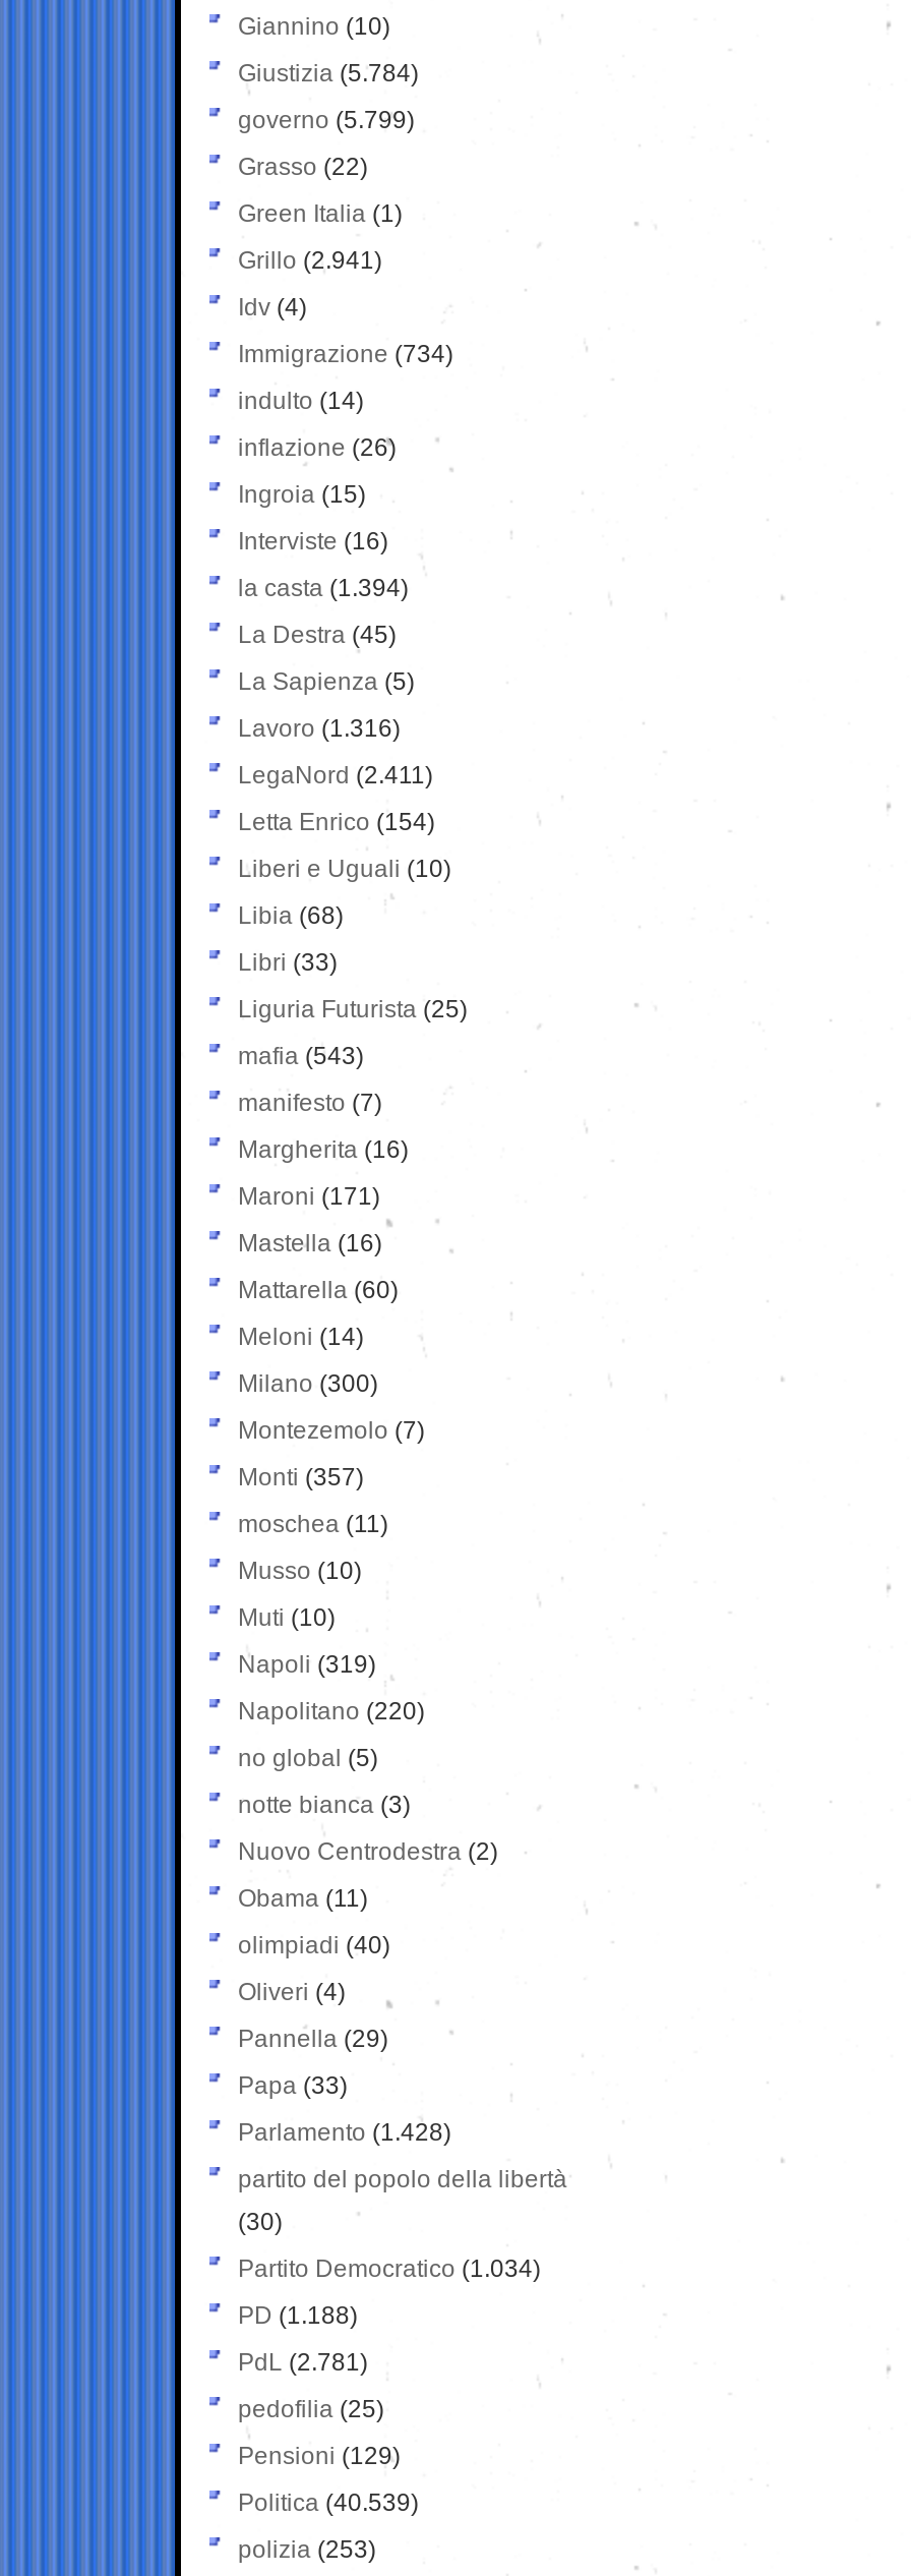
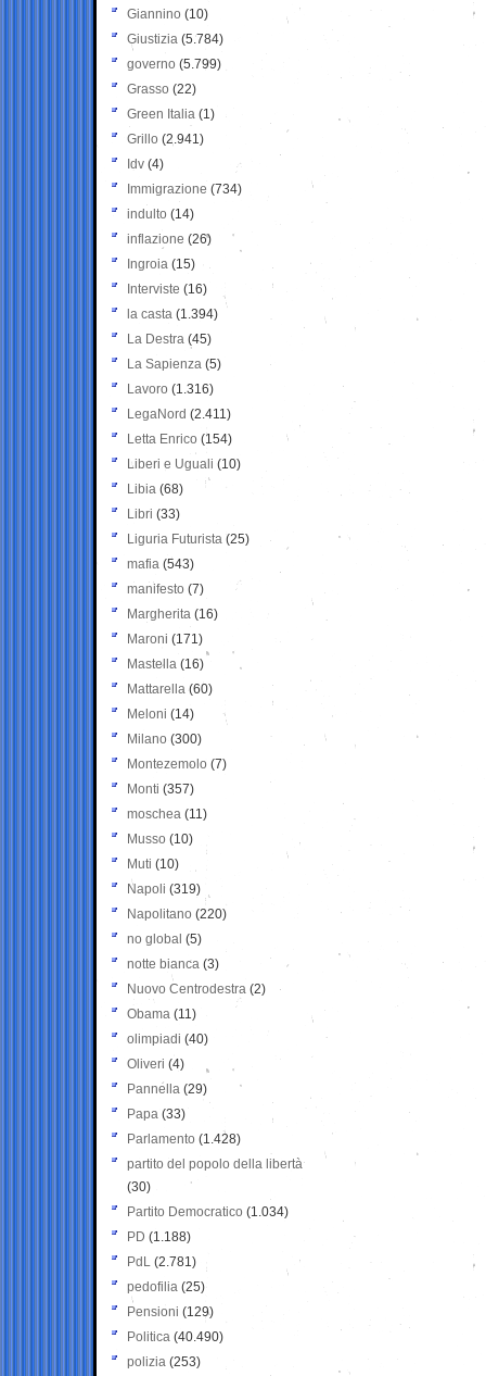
- Politica (40.539)
+ Politica (40.490)
